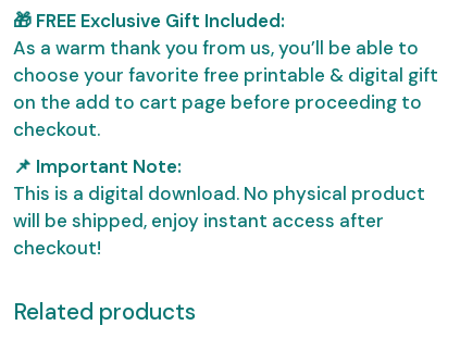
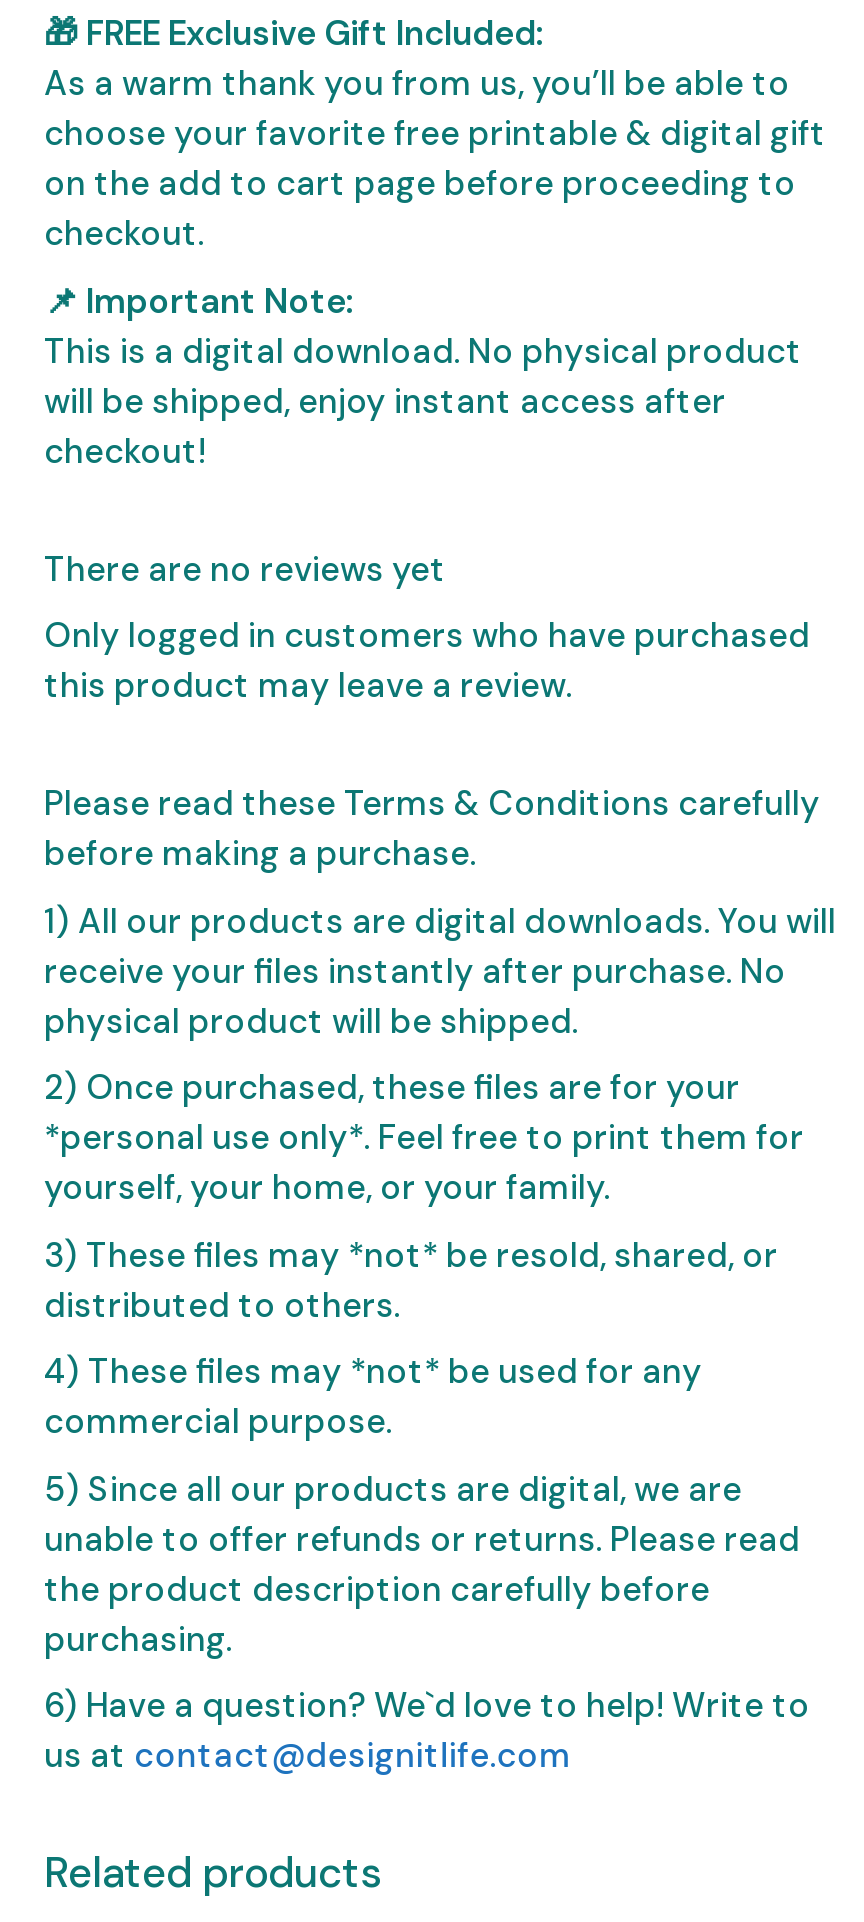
+ There are no reviews yet
+ Only logged in customers who have purchased
+ this product may leave a review.
+ Please read these Terms & Conditions carefully
+ before making a purchase.
+ 1) All our products are digital downloads. You will
+ receive your files instantly after purchase. No
+ physical product will be shipped.
+ 2) Once purchased, these files are for your
+ *personal use only*. Feel free to print them for
+ yourself, your home, or your family.
+ 3) These files may *not* be resold, shared, or
+ distributed to others.
+ 4) These files may *not* be used for any
+ commercial purpose.
+ 5) Since all our products are digital, we are
+ unable to offer refunds or returns. Please read
+ the product description carefully before
+ purchasing.
+ 6) Have a question? We`d love to help! Write to
+ us at contact@designitlife.com
